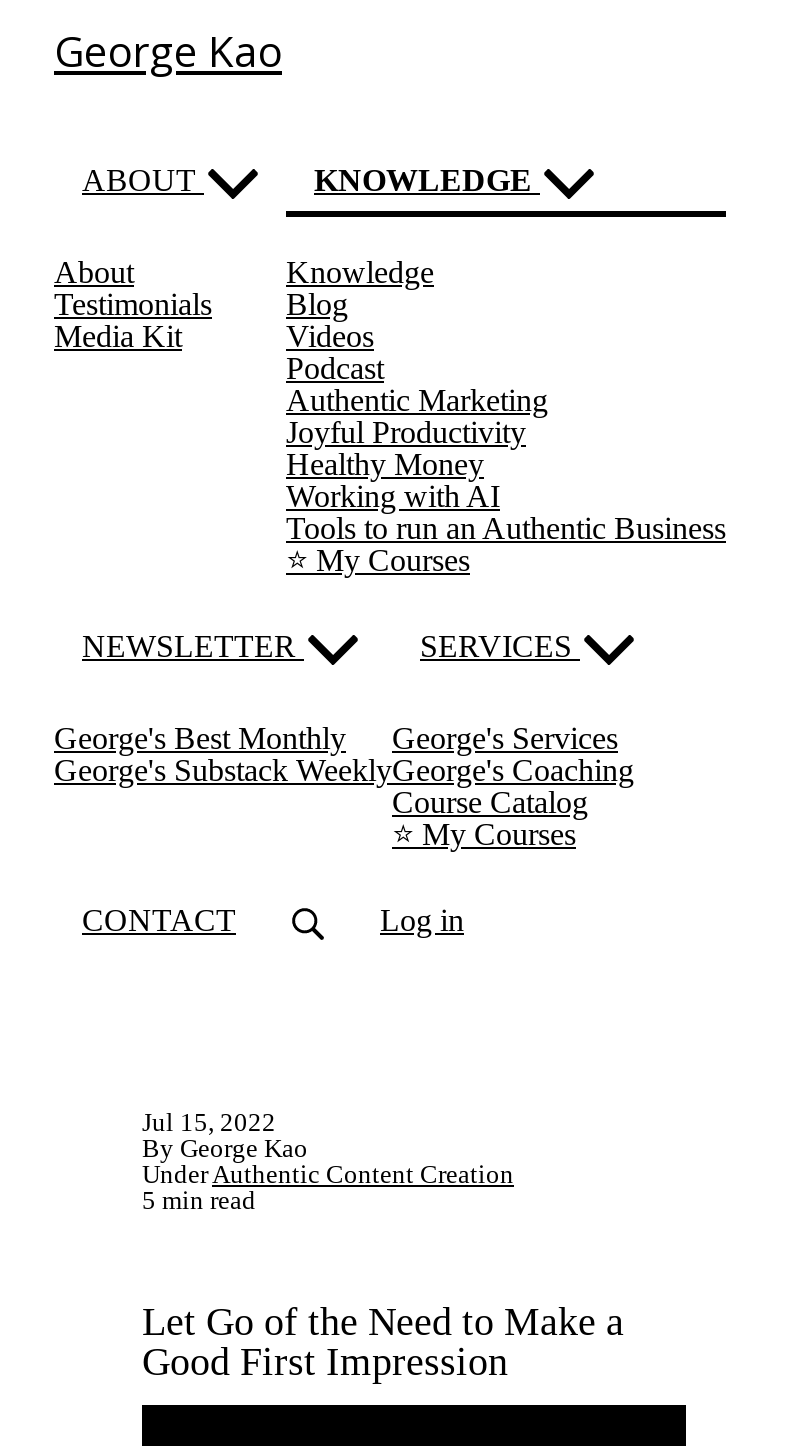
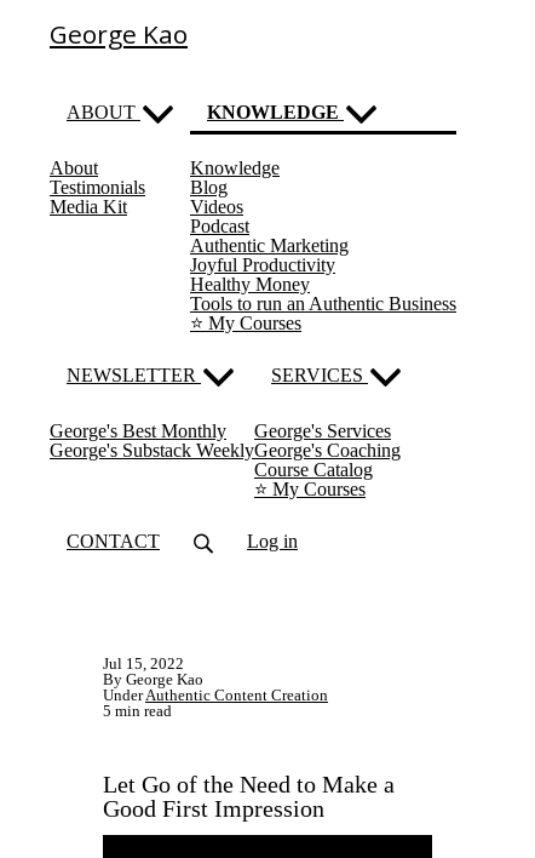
- Working with AI
